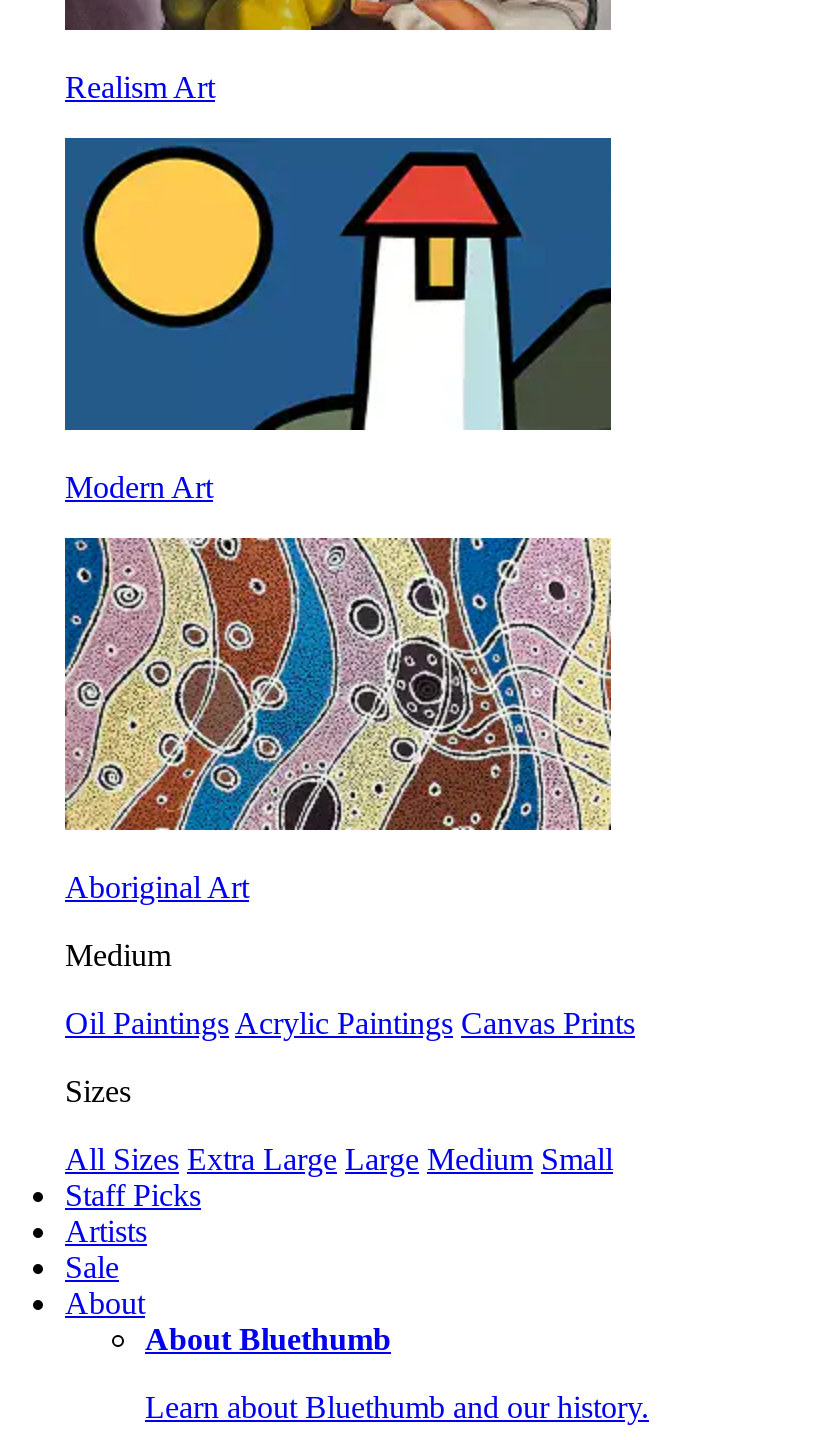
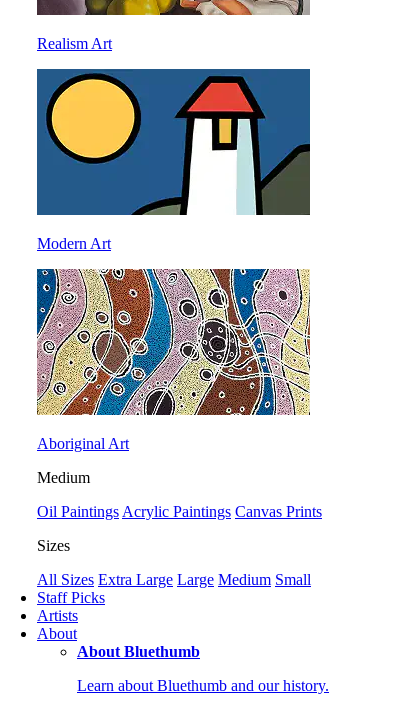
- Sale
